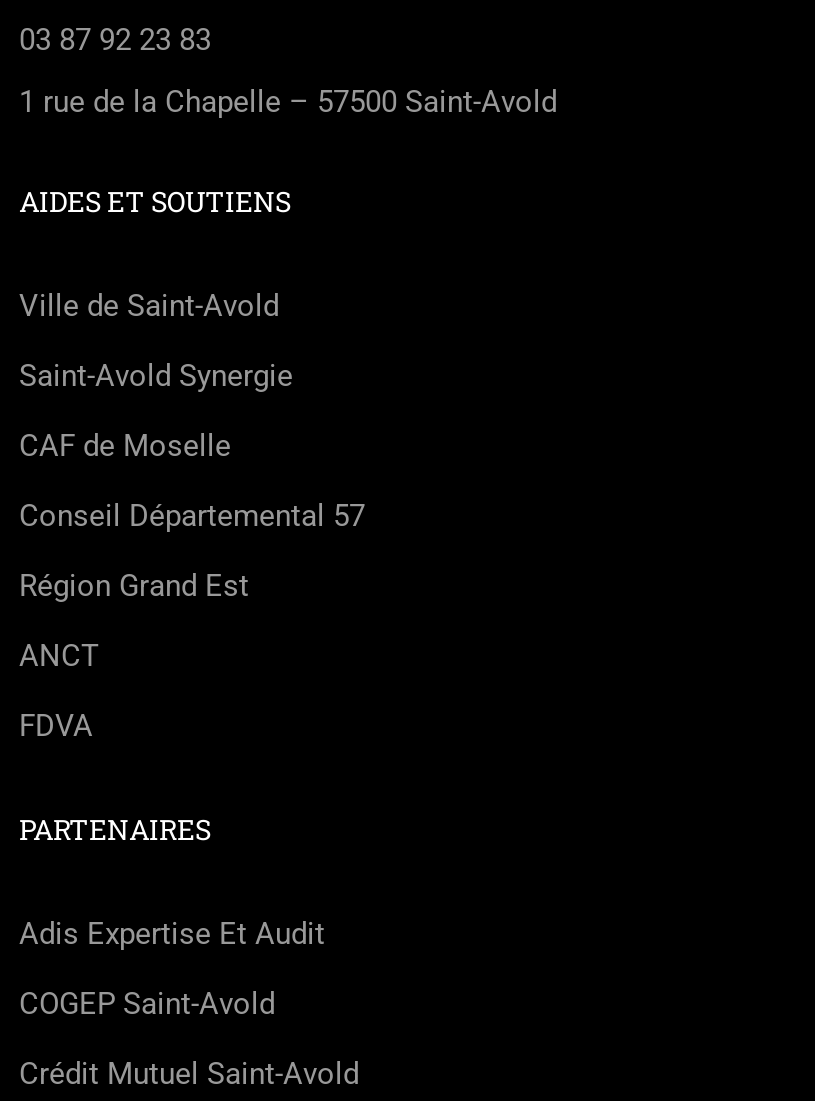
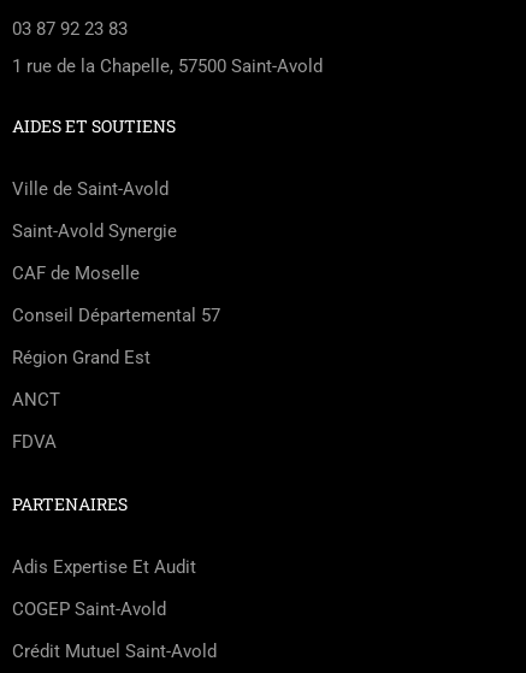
- 1 rue de la Chapelle – 57500 Saint-Avold
+ 1 rue de la Chapelle, 57500 Saint-Avold
